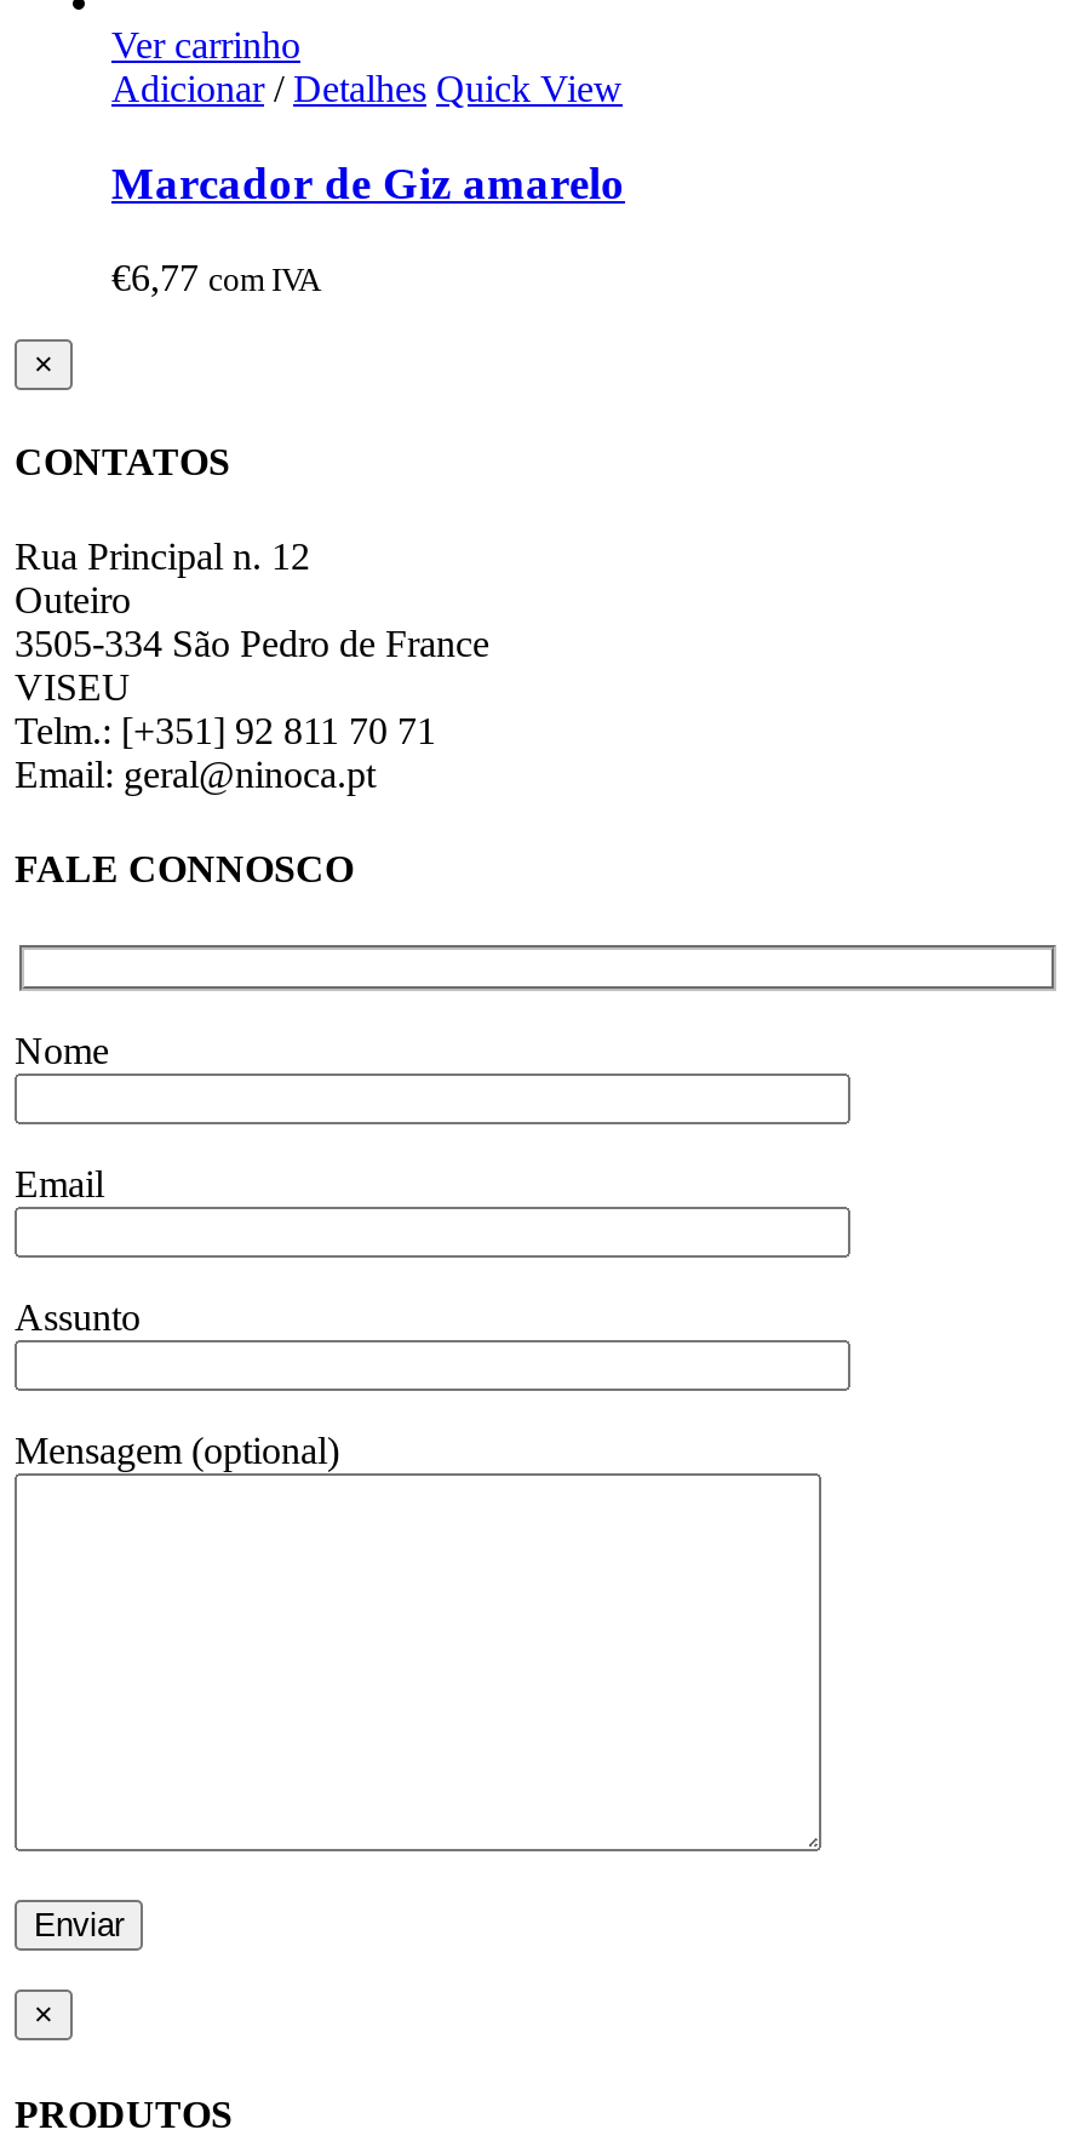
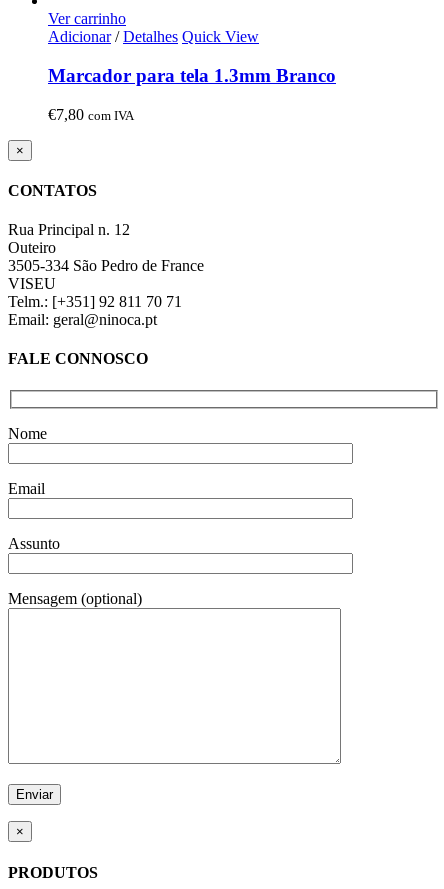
- Marcador de Giz amarelo
+ Marcador para tela 1.3mm Branco

- €6,77 com IVA
+ €7,80 com IVA
